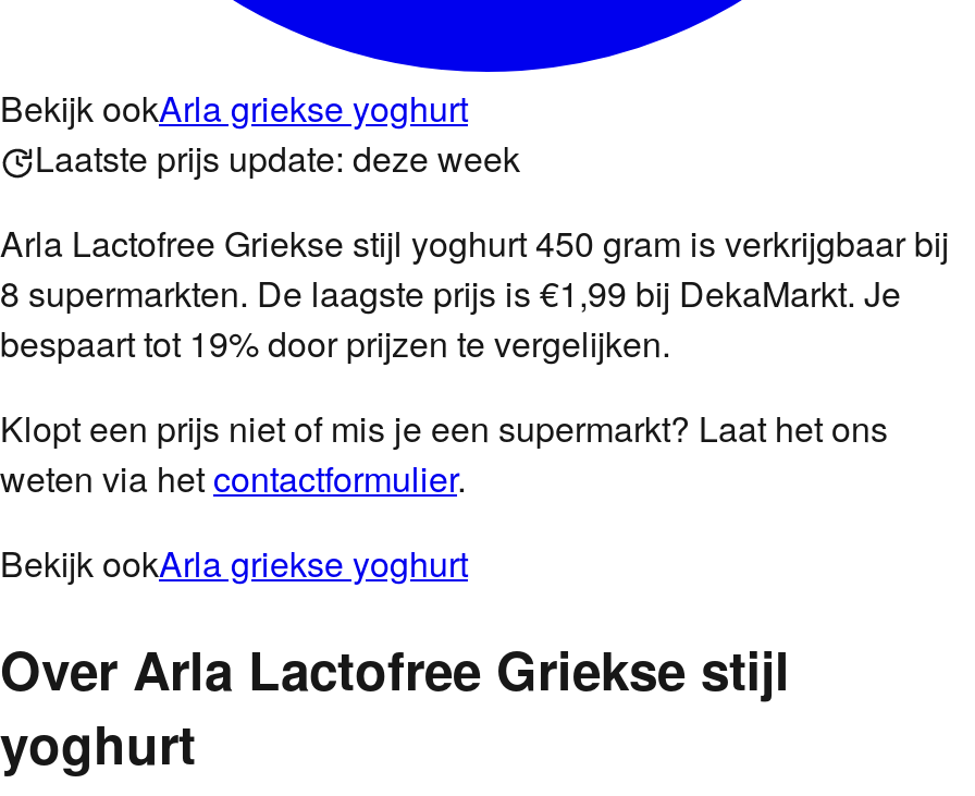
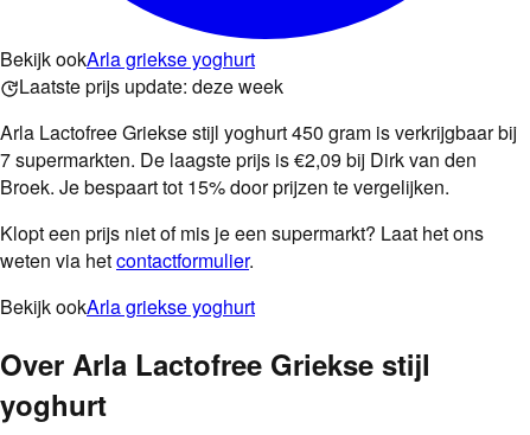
- 8 supermarkten. De laagste prijs is €1,99 bij DekaMarkt. Je
- bespaart tot 19% door prijzen te vergelijken.
+ 7 supermarkten. De laagste prijs is €2,09 bij Dirk van den
+ Broek. Je bespaart tot 15% door prijzen te vergelijken.
